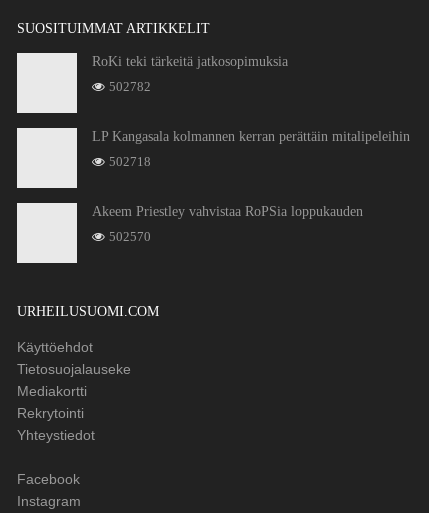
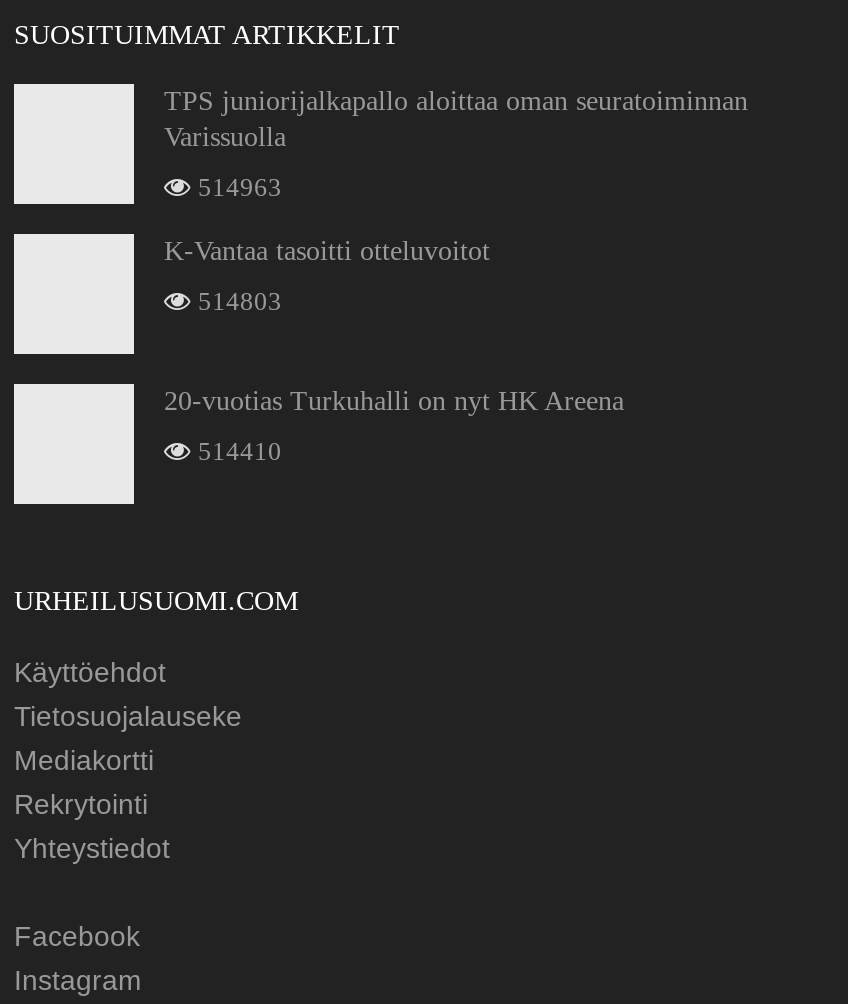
- RoKi teki tärkeitä jatkosopimuksia
+ TPS juniorijalkapallo aloittaa oman seuratoiminnan
+ Varissuolla

- 502782
+ 514963

- LP Kangasala kolmannen kerran perättäin mitalipeleihin
+ K-Vantaa tasoitti otteluvoitot

- 502718
+ 514803

- Akeem Priestley vahvistaa RoPSia loppukauden
+ 20-vuotias Turkuhalli on nyt HK Areena

- 502570
+ 514410
